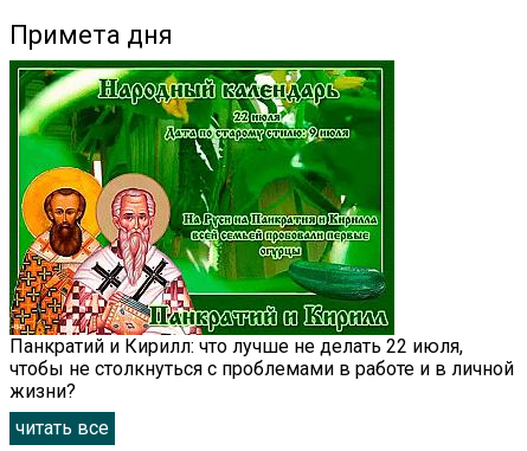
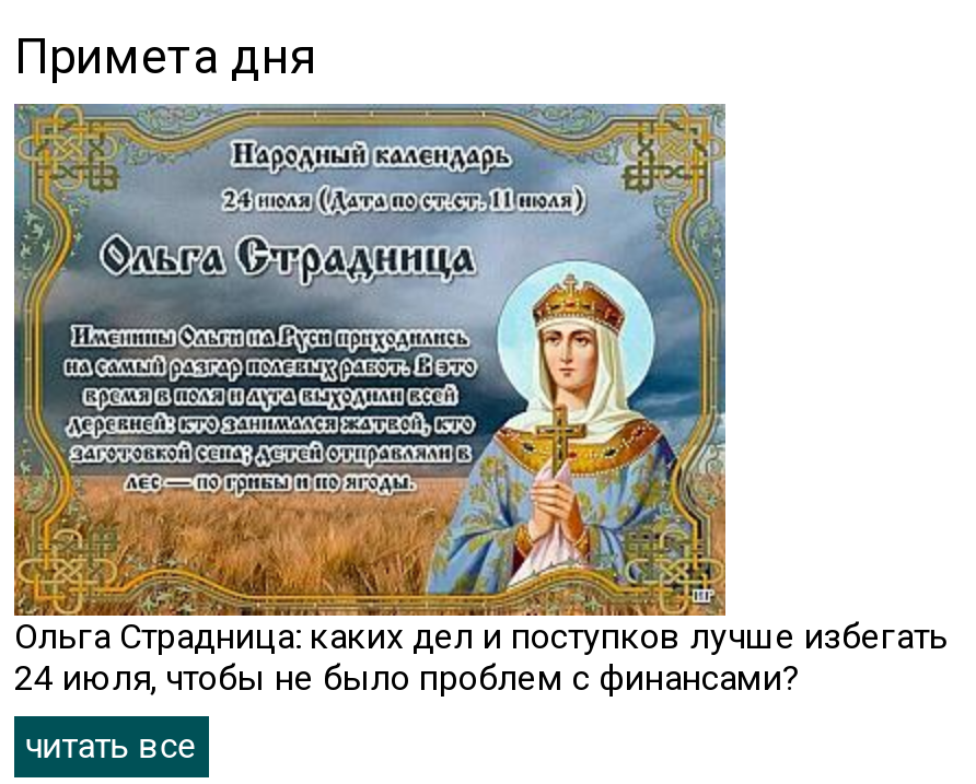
- [image]
- Панкратий и Кирилл: что лучше не делать 22 июля,
- чтобы не столкнуться с проблемами в работе и в личной
- жизни?
+ [image]
+ Ольга Страдница: каких дел и поступков лучше избегать
+ 24 июля, чтобы не было проблем с финансами?
